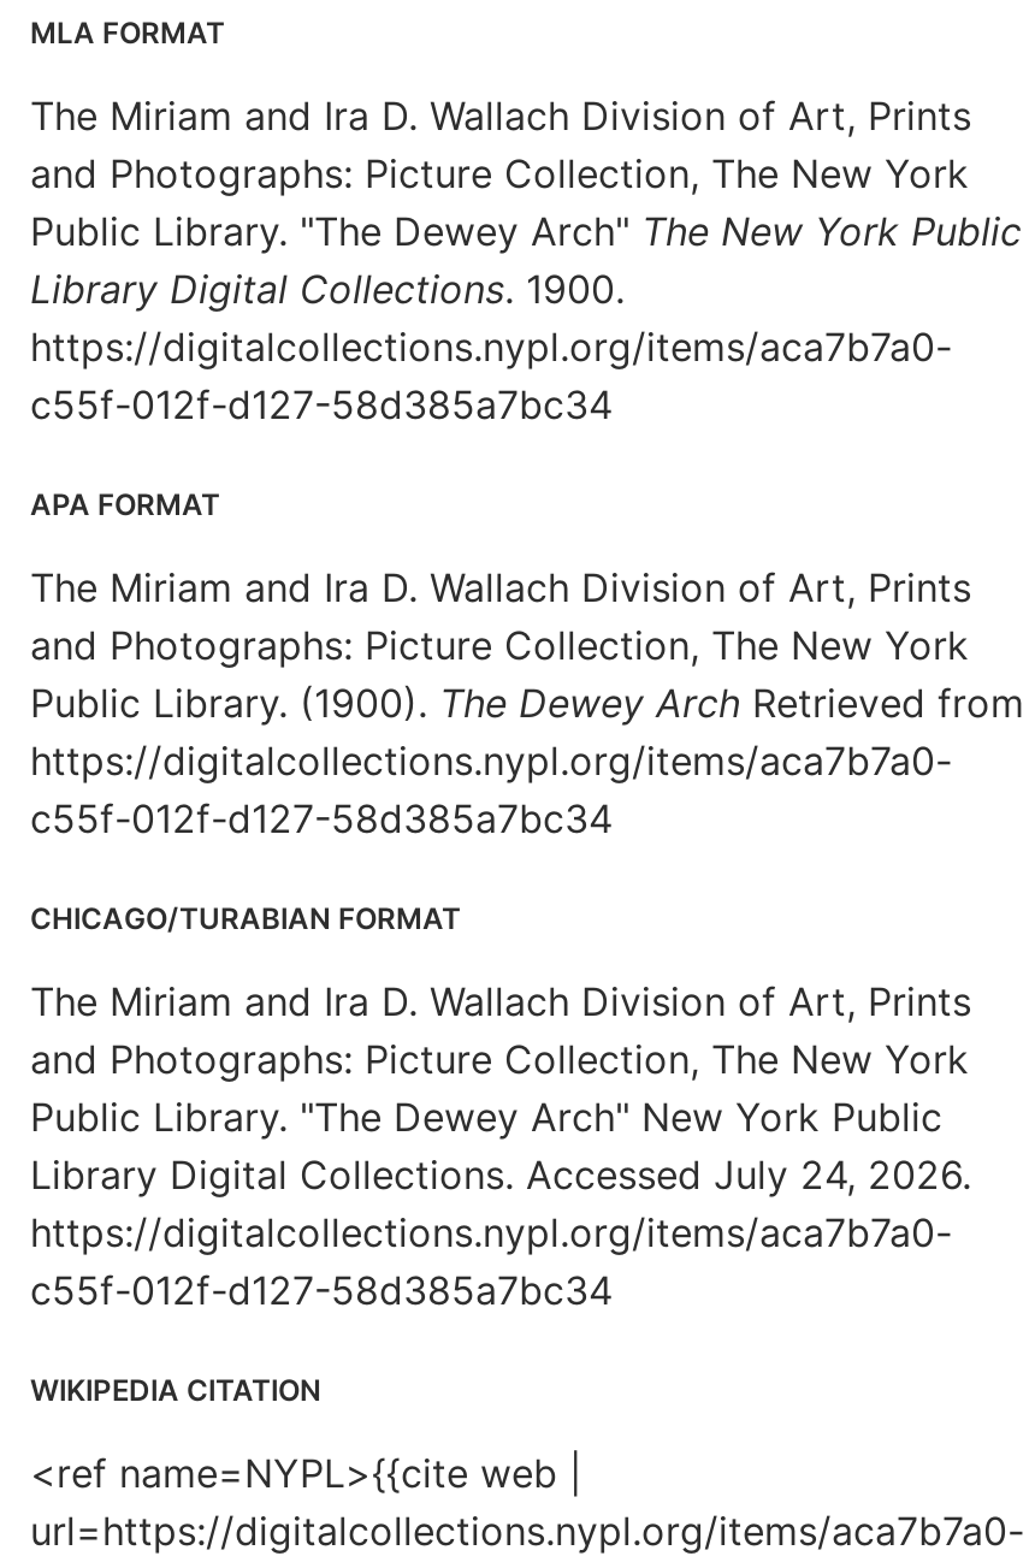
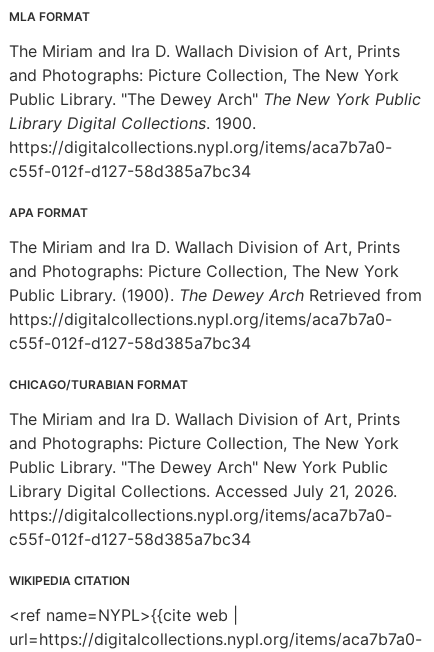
- Library Digital Collections. Accessed July 24, 2026.
+ Library Digital Collections. Accessed July 21, 2026.
